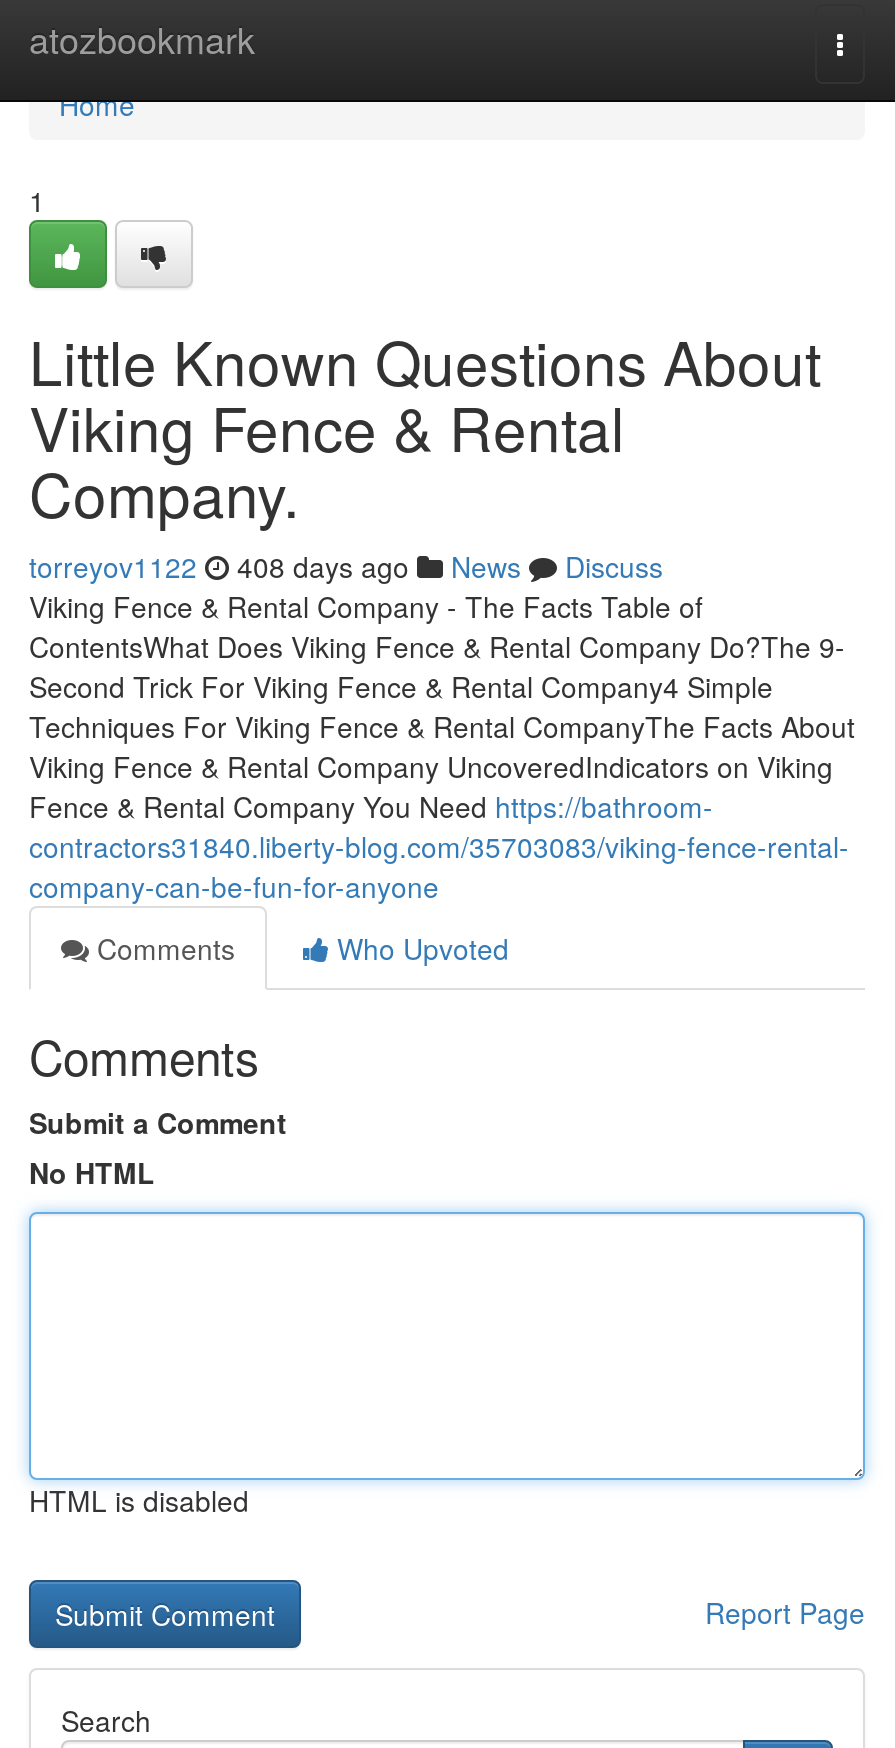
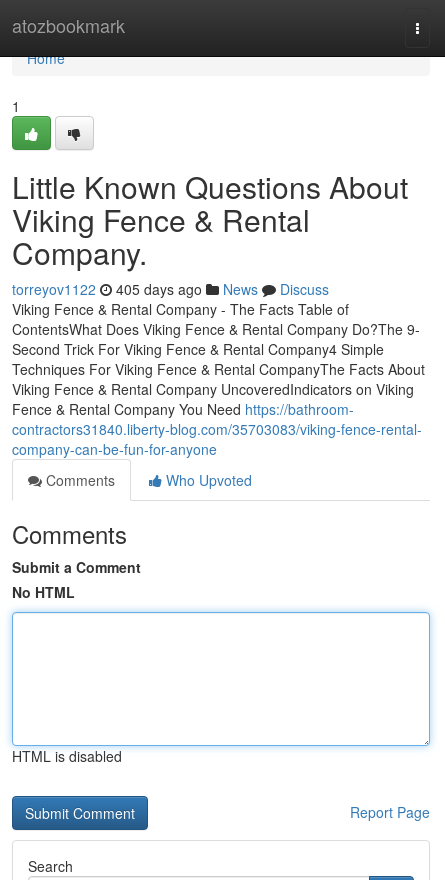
- torreyov1122 408 days ago News Discuss
+ torreyov1122 405 days ago News Discuss
